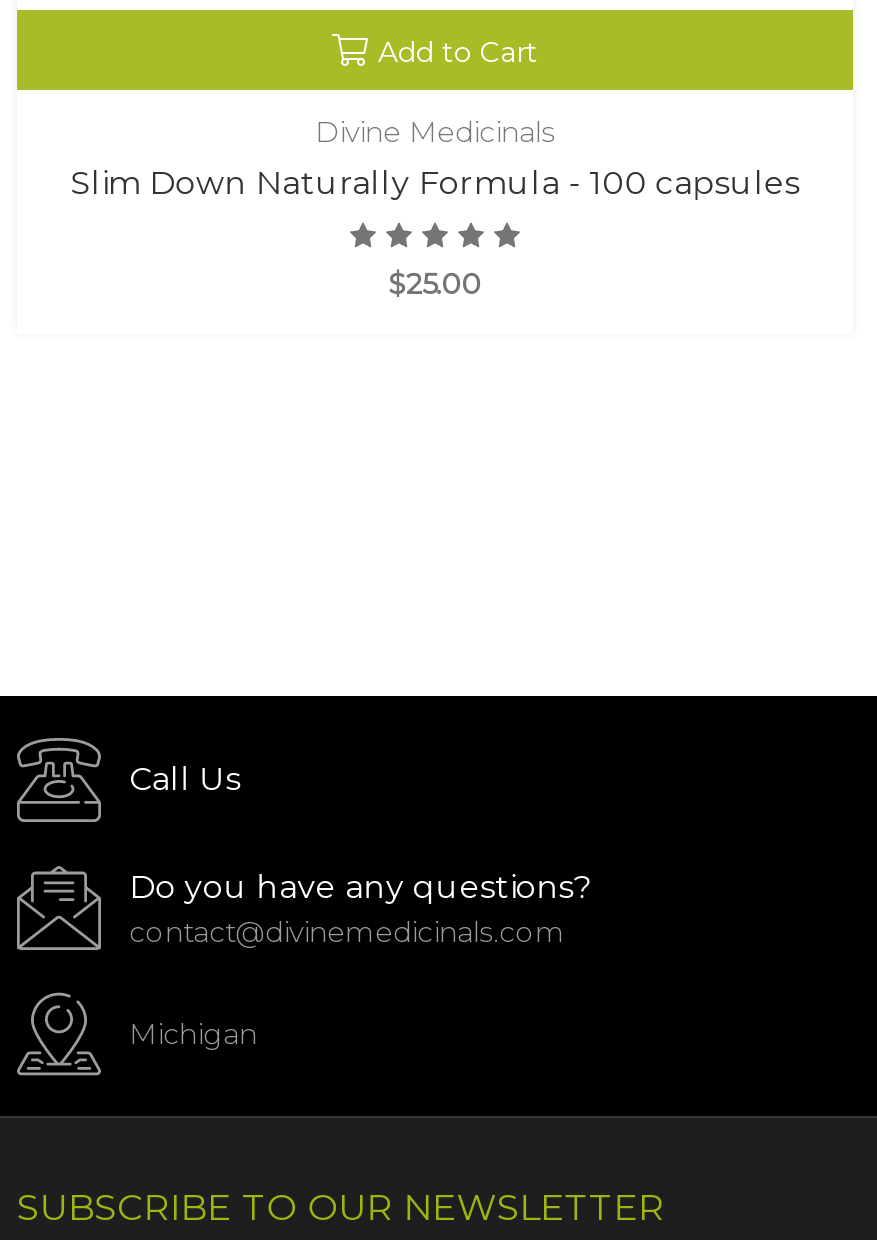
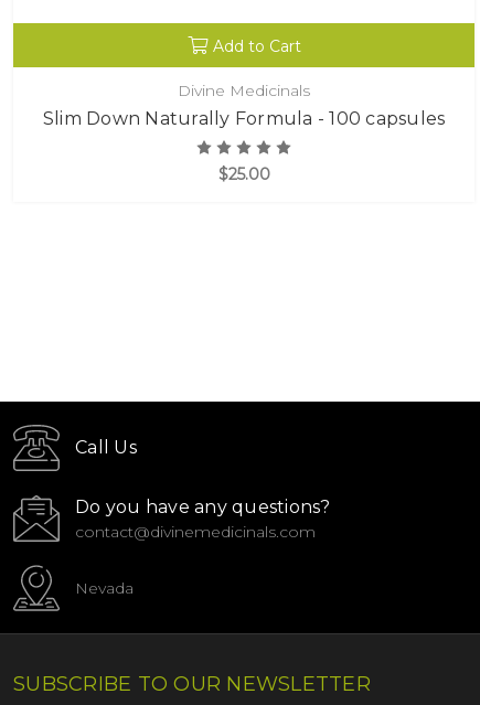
- Michigan
+ Nevada
